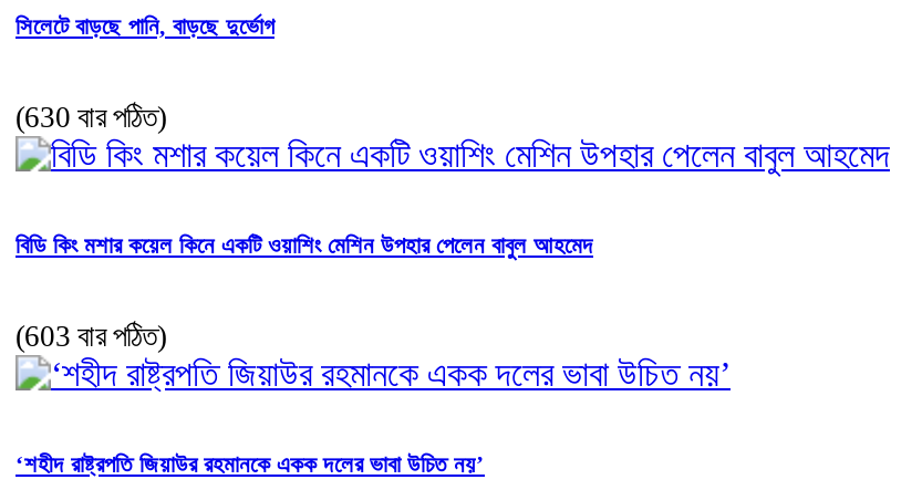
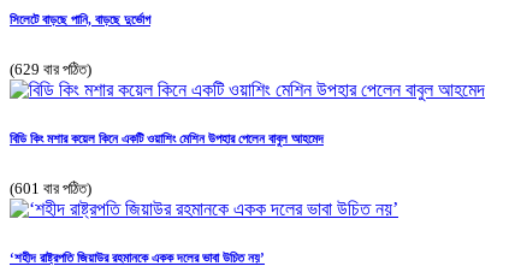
- (630 বার পঠিত)
+ (629 বার পঠিত)

- (603 বার পঠিত)
+ (601 বার পঠিত)
